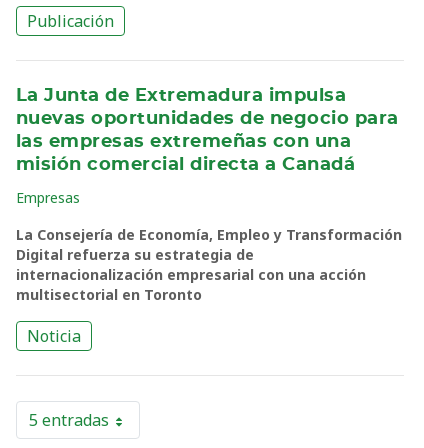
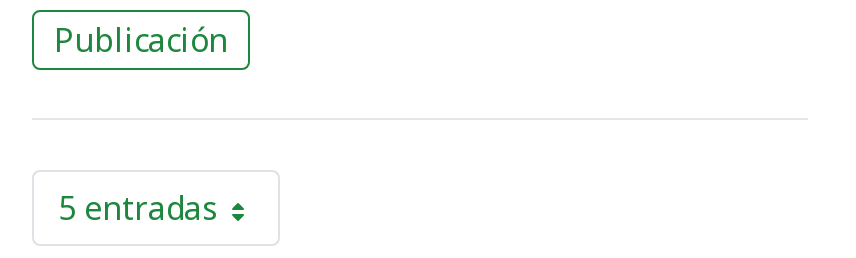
- La Junta de Extremadura impulsa
- nuevas oportunidades de negocio para
- las empresas extremeñas con una
- misión comercial directa a Canadá
- Empresas
- La Consejería de Economía, Empleo y Transformación
- Digital refuerza su estrategia de
- internacionalización empresarial con una acción
- multisectorial en Toronto
- Noticia
